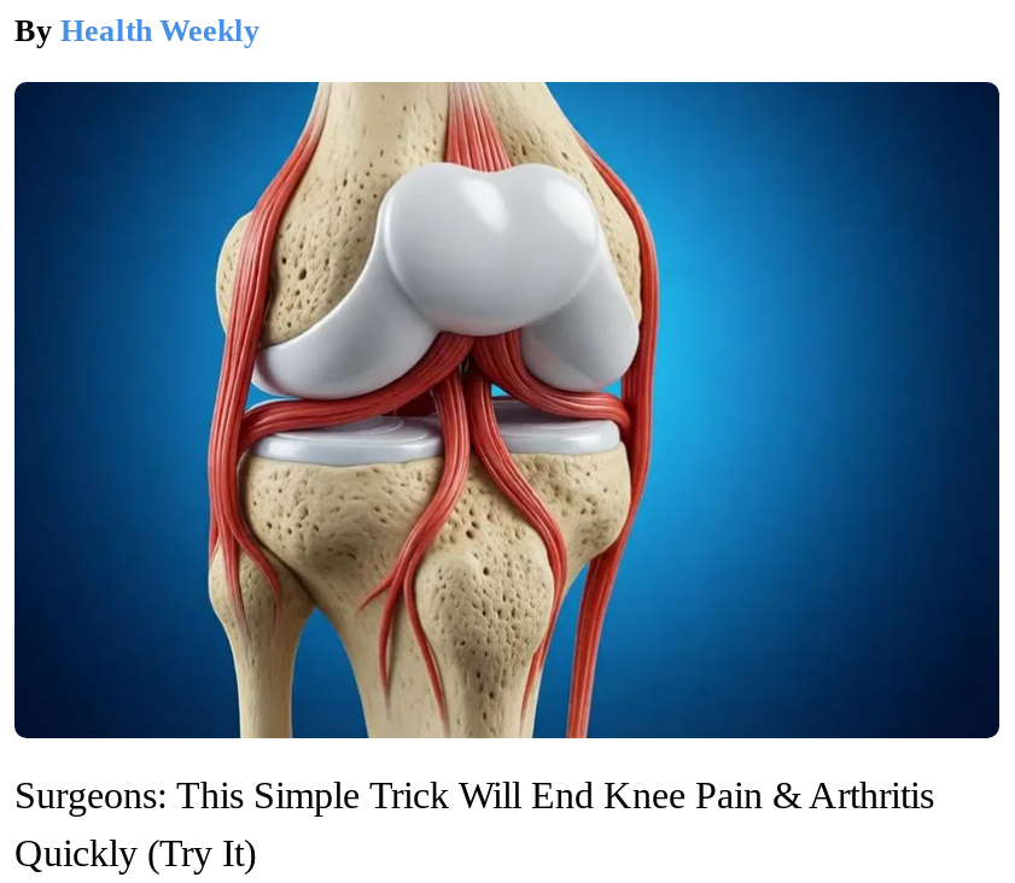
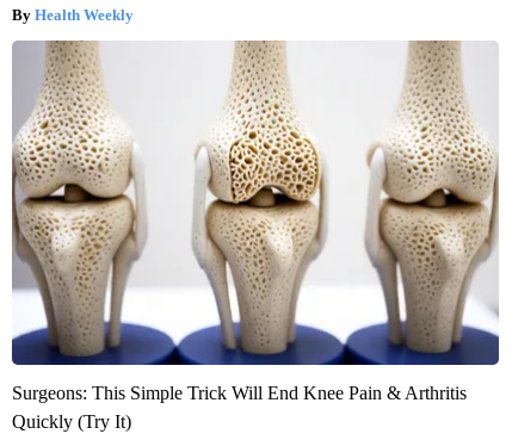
- [image]
+ [image]
